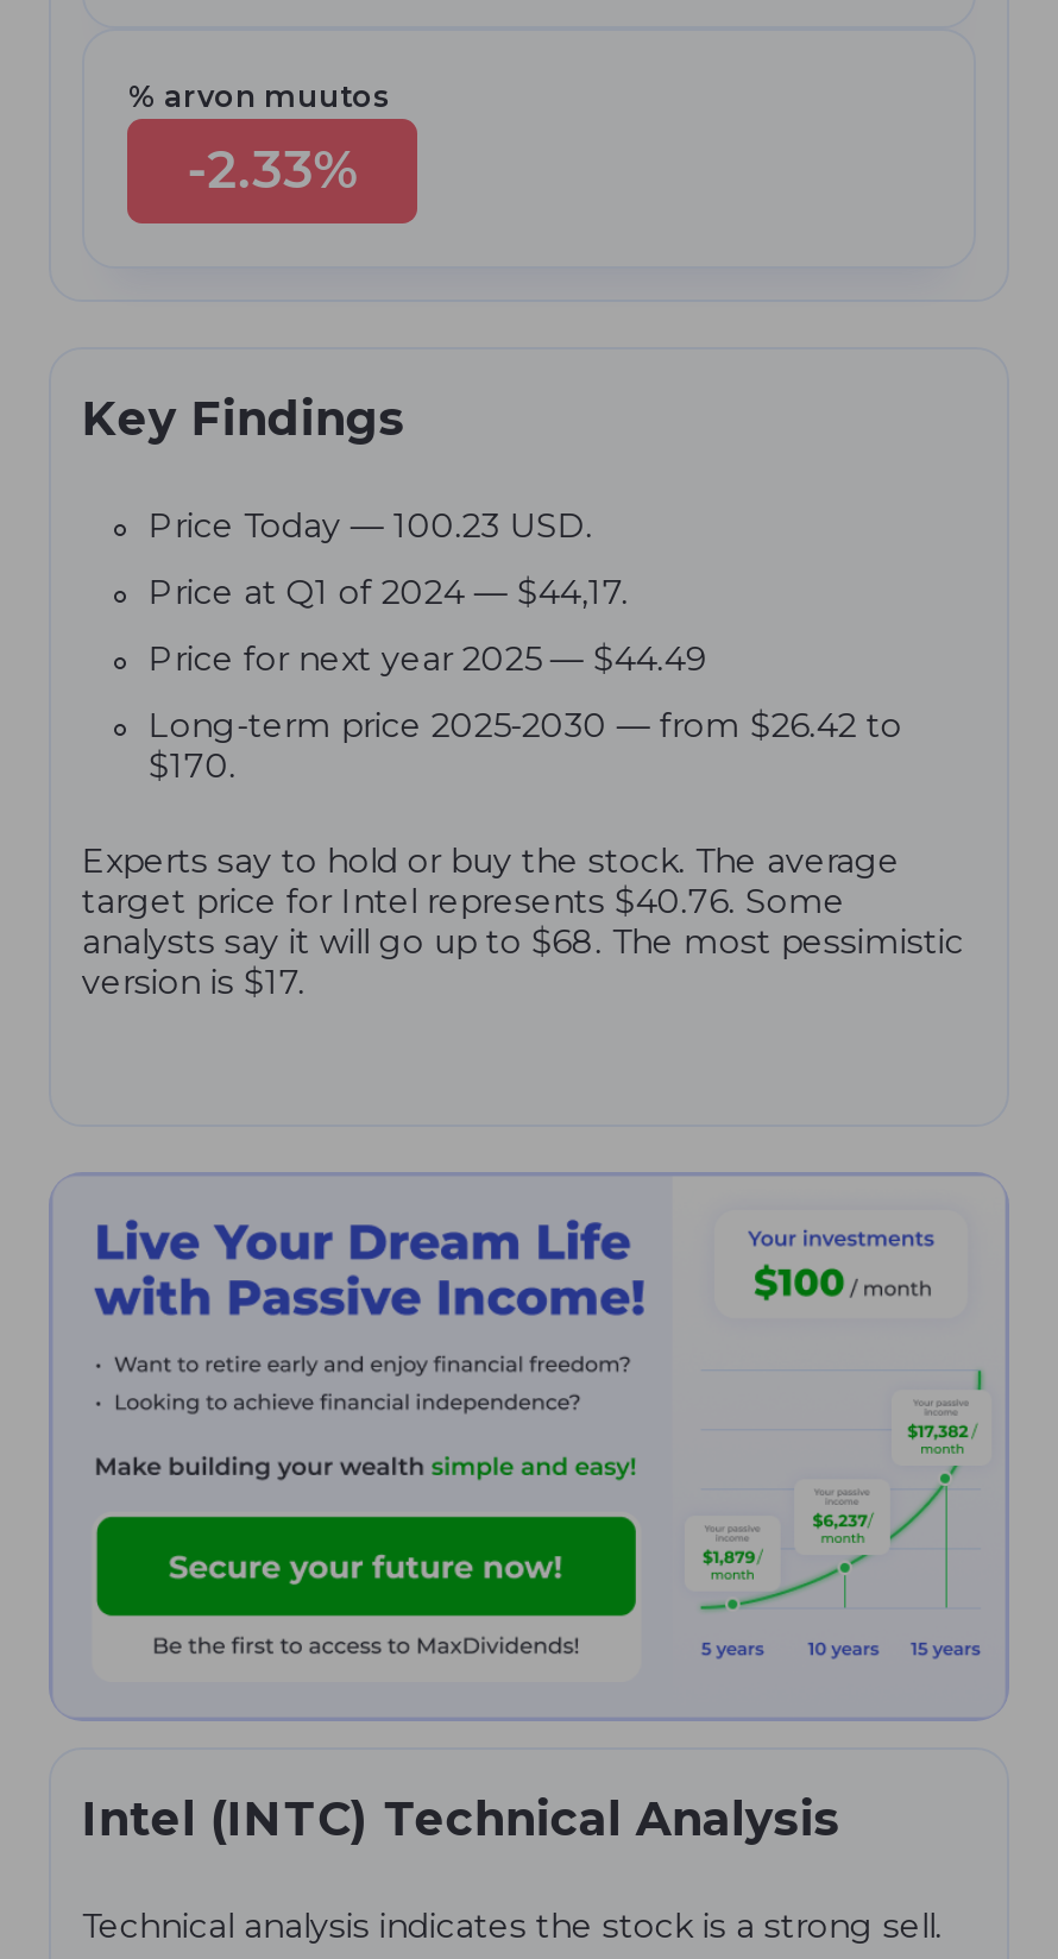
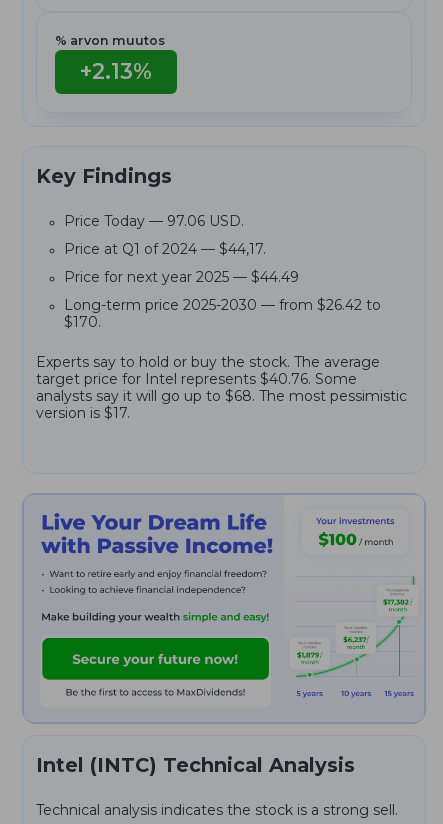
- -2.33%
+ +2.13%

- Price Today — 100.23 USD.
+ Price Today — 97.06 USD.
